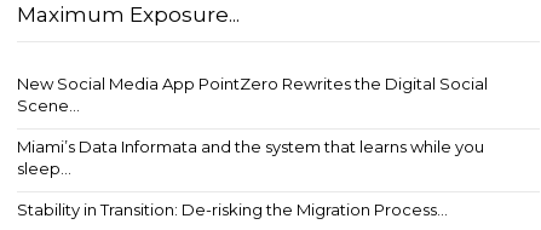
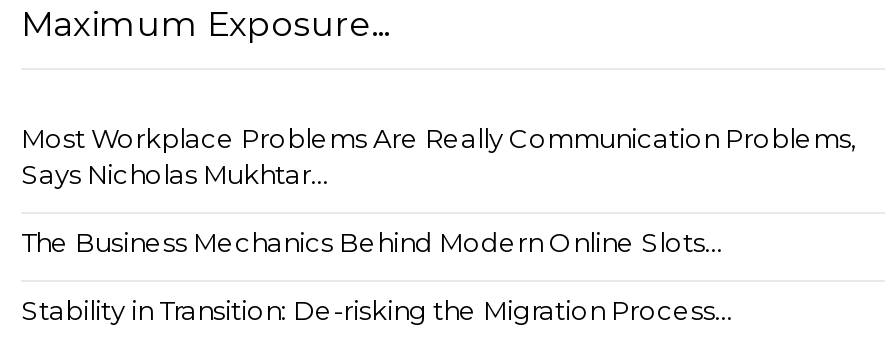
- New Social Media App PointZero Rewrites the Digital Social
- Scene...
+ Most Workplace Problems Are Really Communication Problems,
+ Says Nicholas Mukhtar...

- Miami’s Data Informata and the system that learns while you
- sleep...
+ The Business Mechanics Behind Modern Online Slots...
